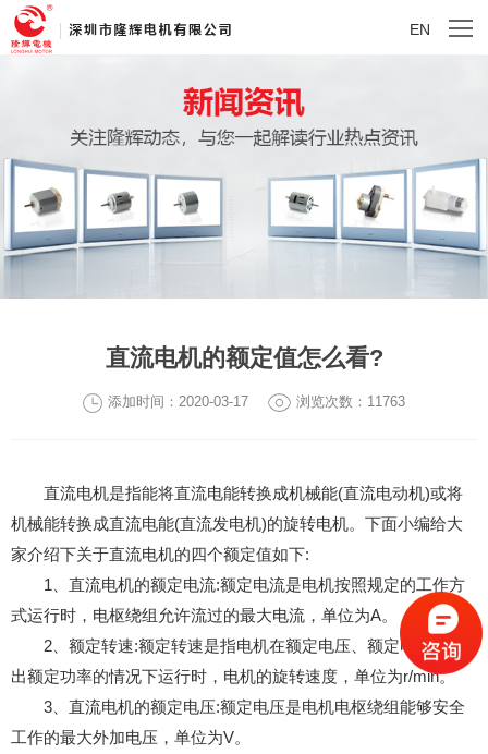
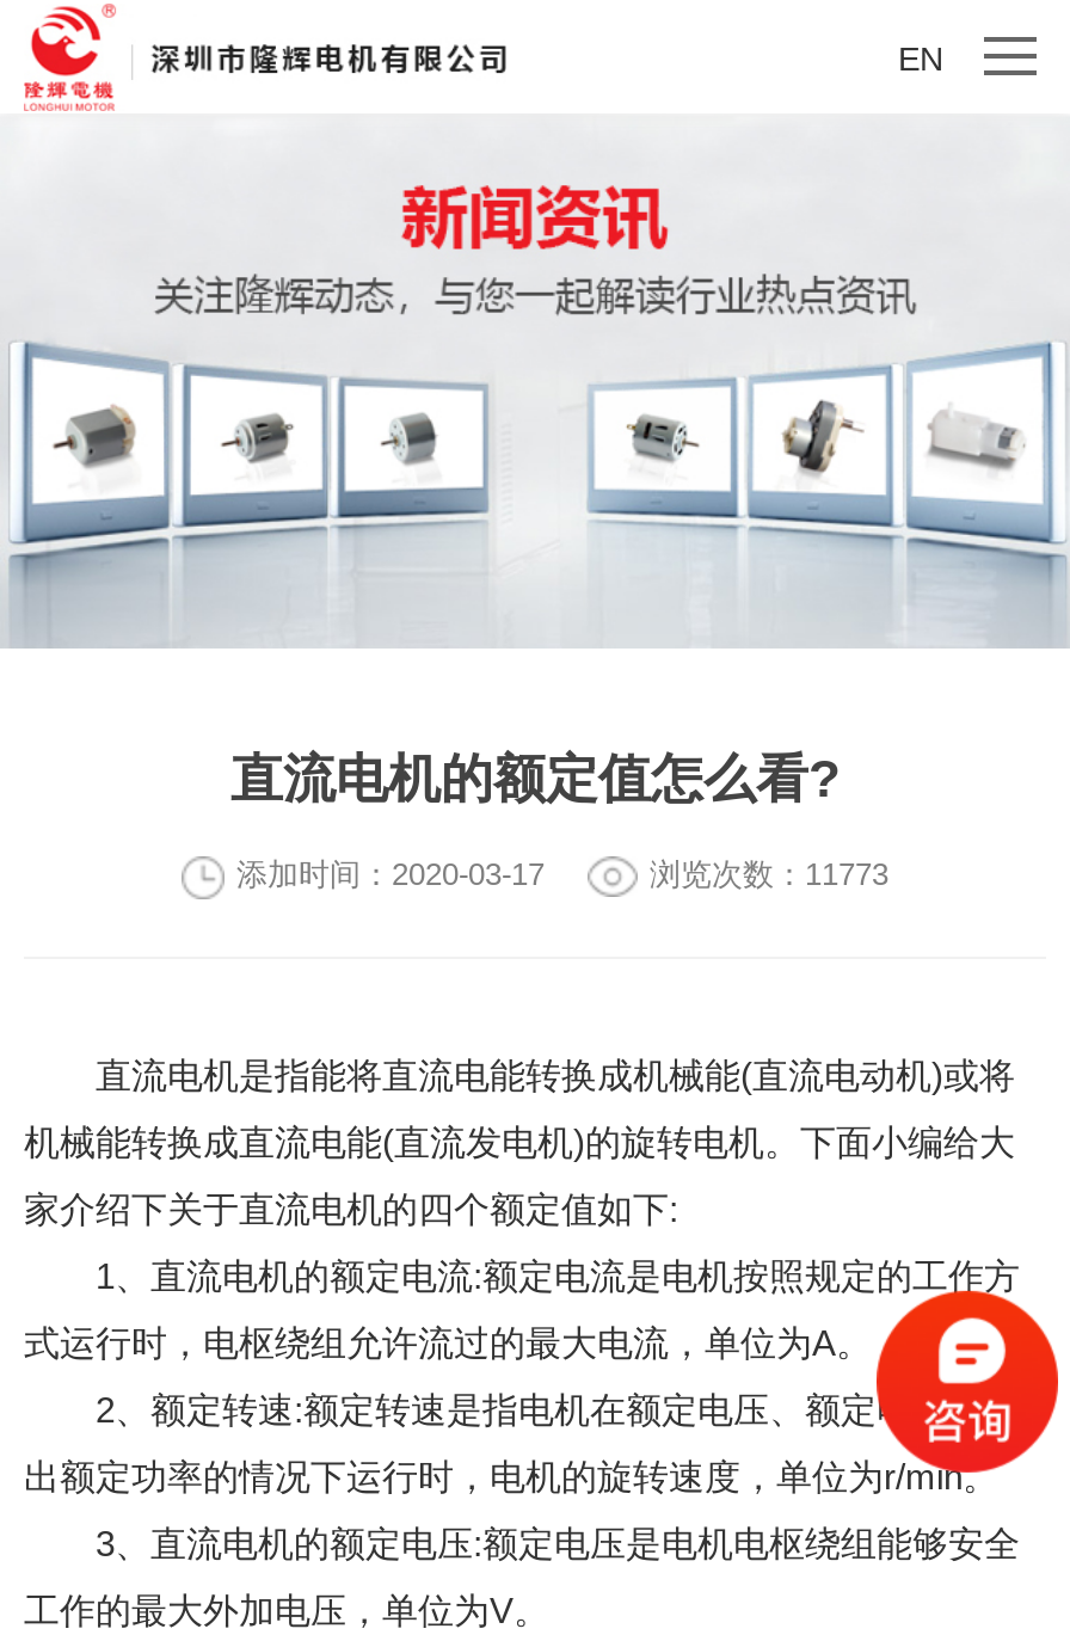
- 浏览次数：11763
+ 浏览次数：11773
